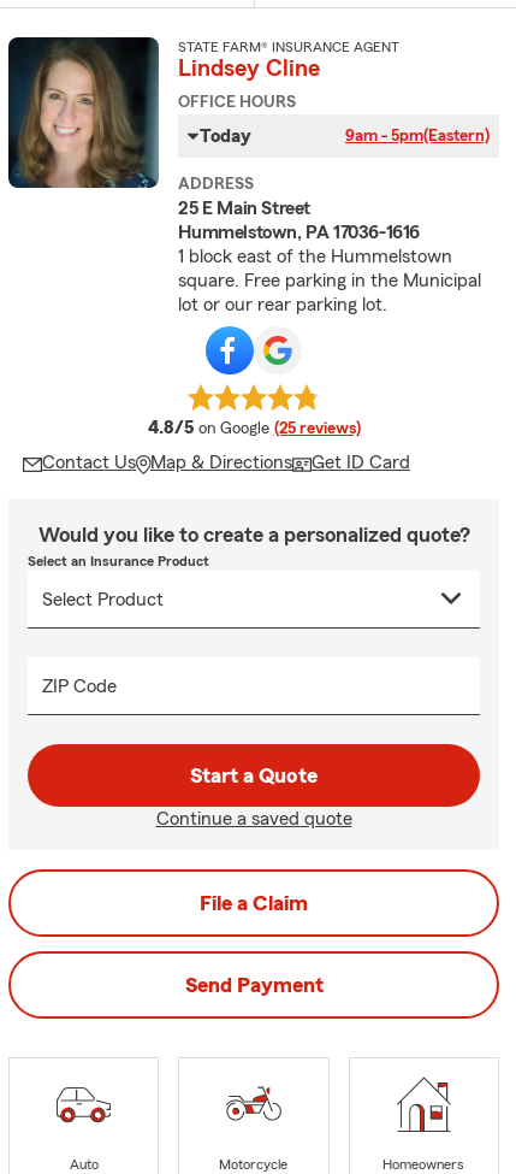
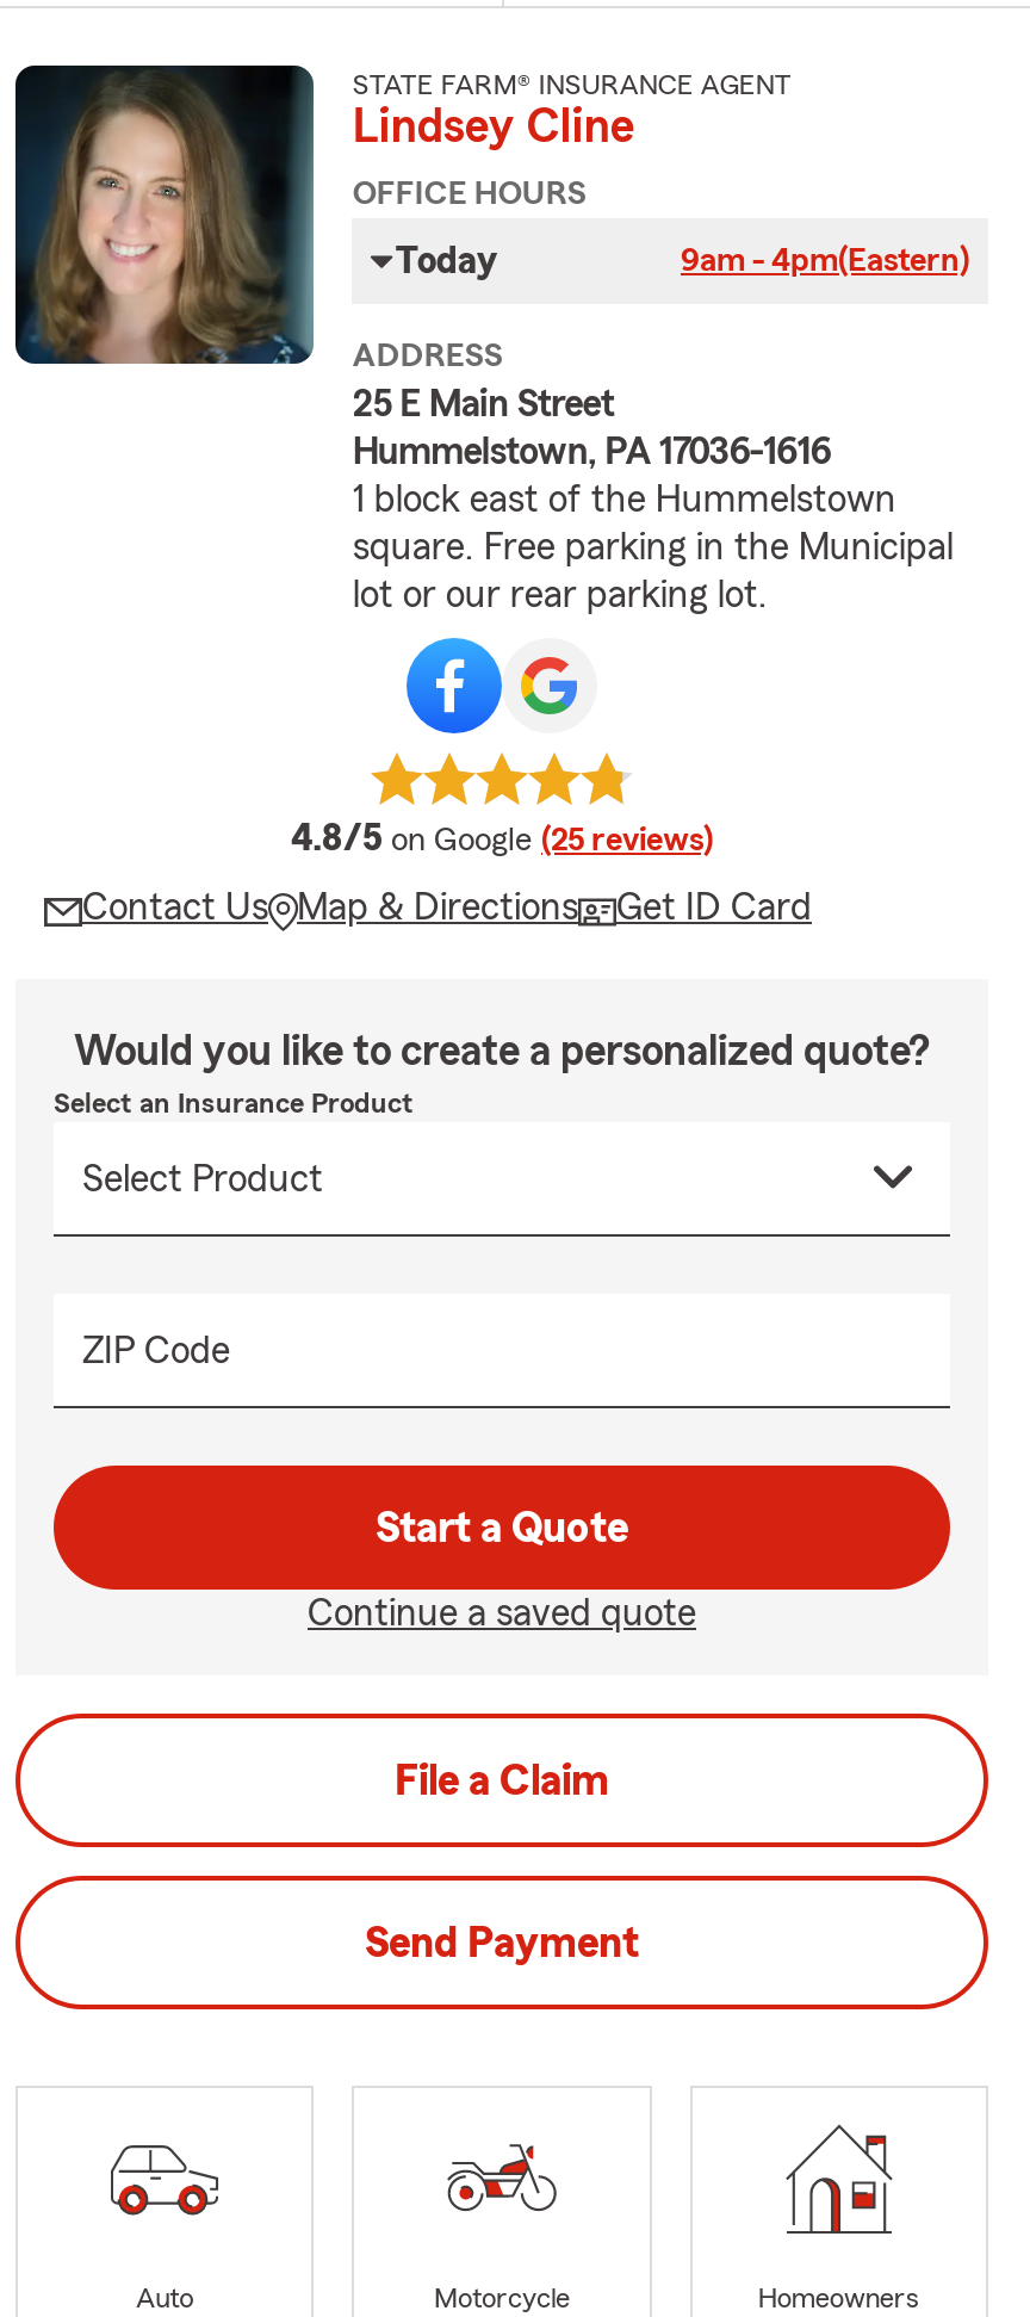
- 9am - 5pm(Eastern)
+ 9am - 4pm(Eastern)
